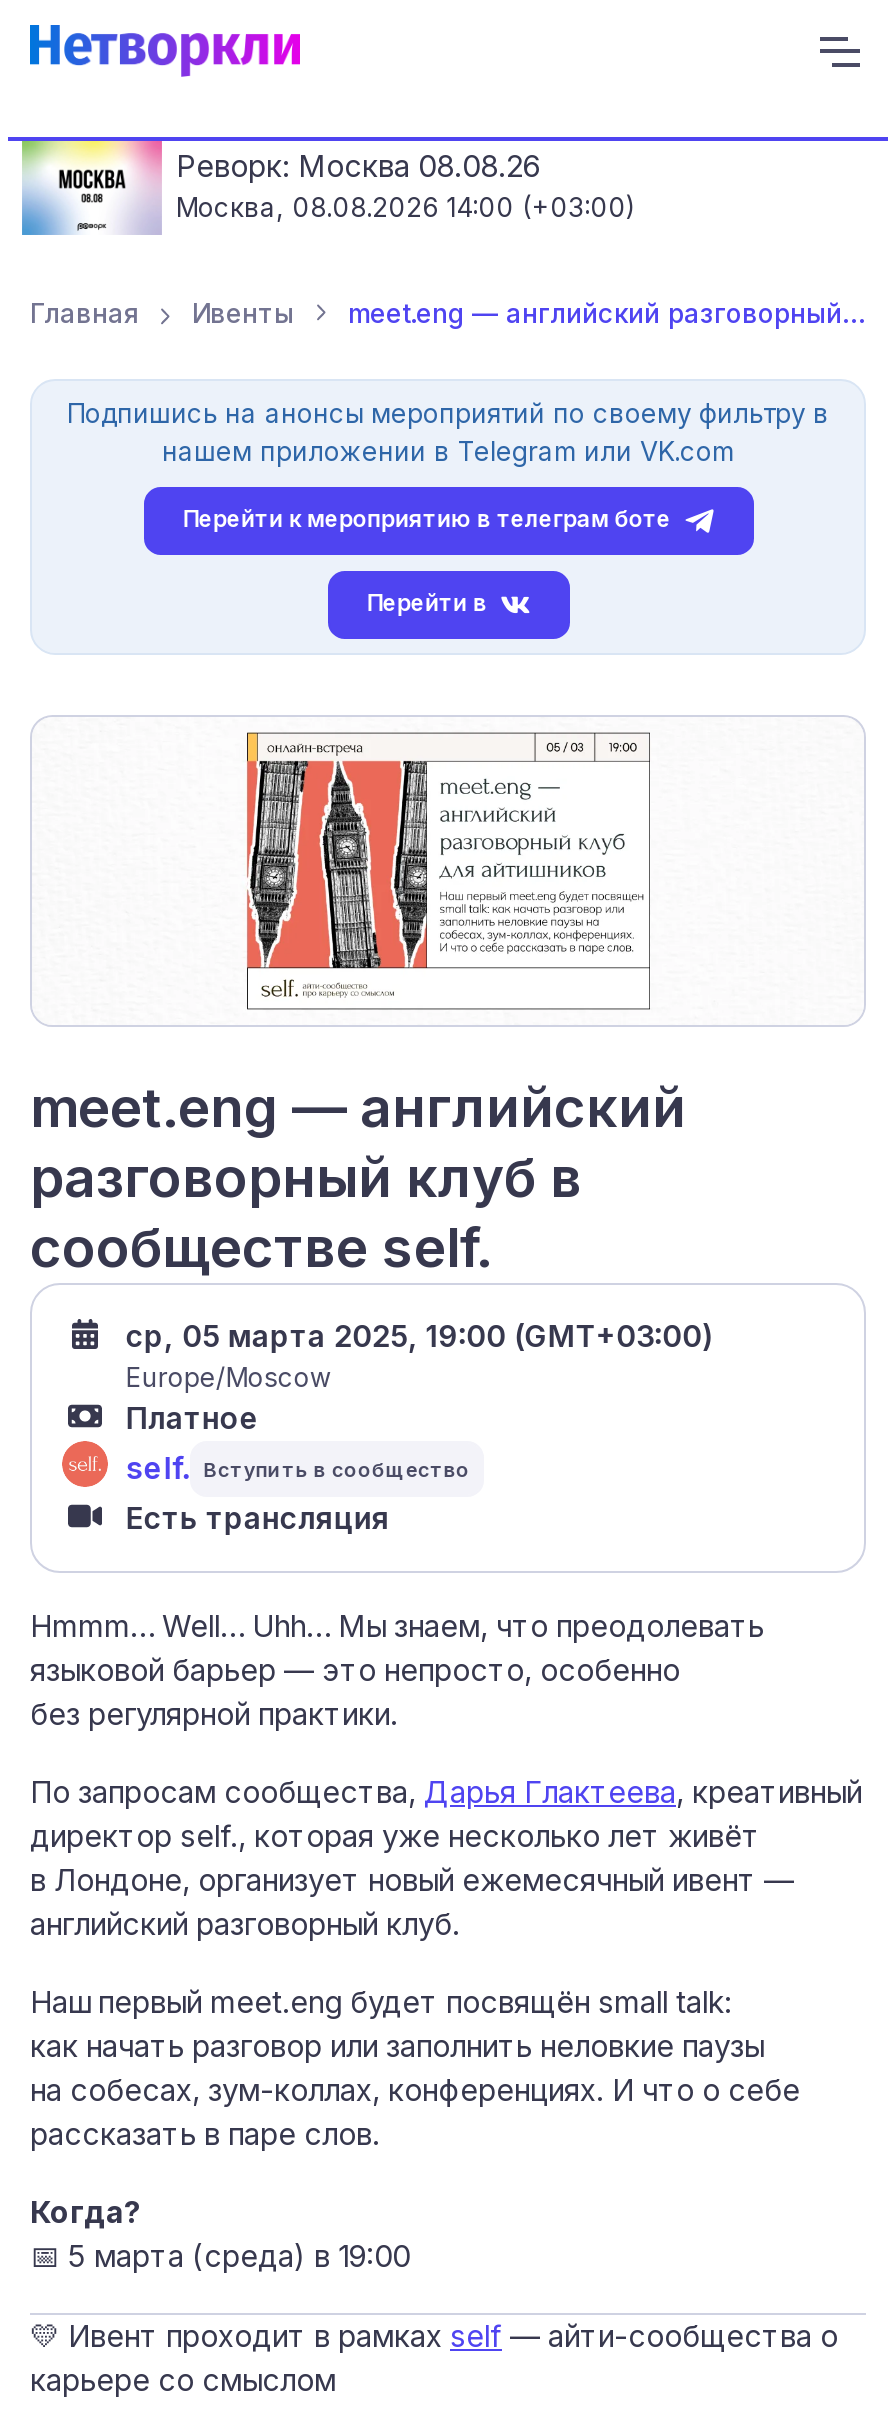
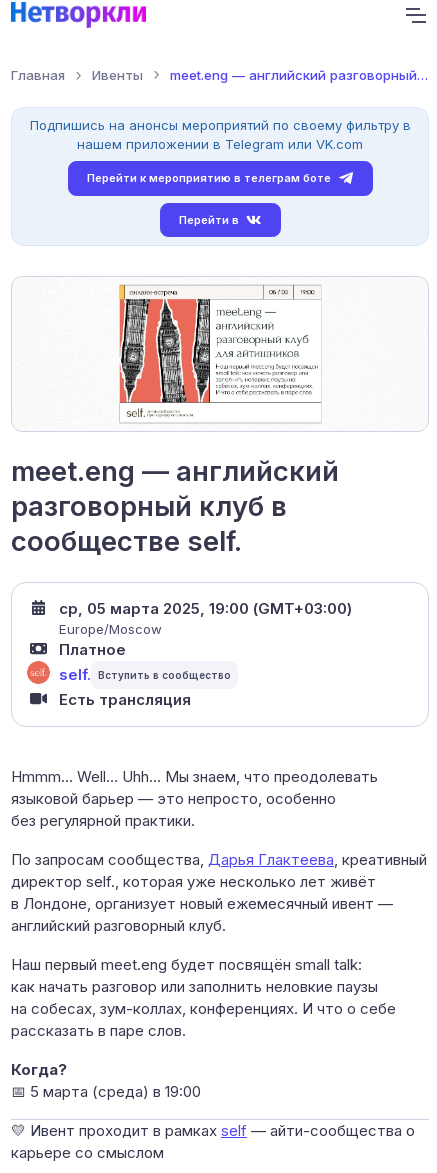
- [image]
- Реворк: Москва 08.08.26
- Москва, 08.08.2026 14:00 (+03:00)

moved up: [image] | Главная | Ивенты | ... | разговорный клуб в | сообществе self.

moved up: ср, 05 марта 2025, 19:00 (GMT+03:00) | Europe/Moscow | Платное | self. | Есть трансляция
